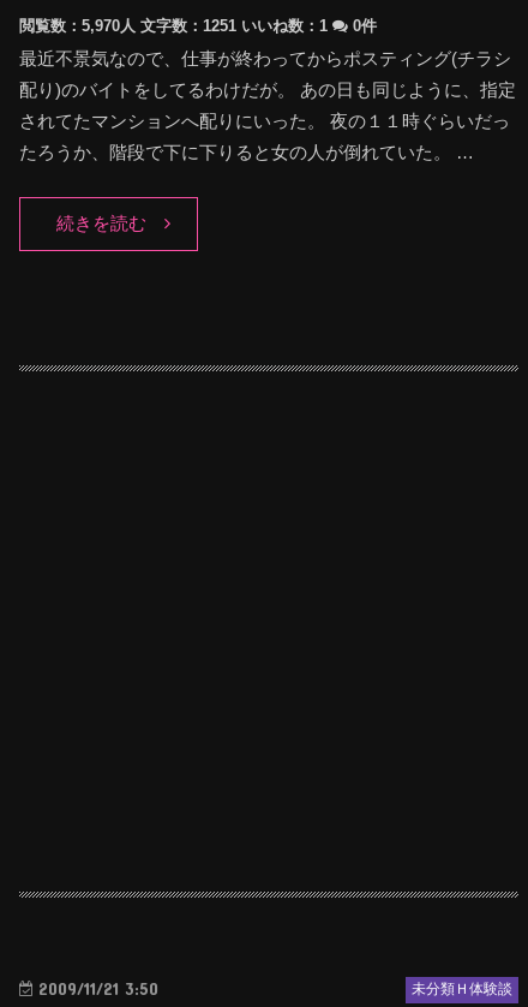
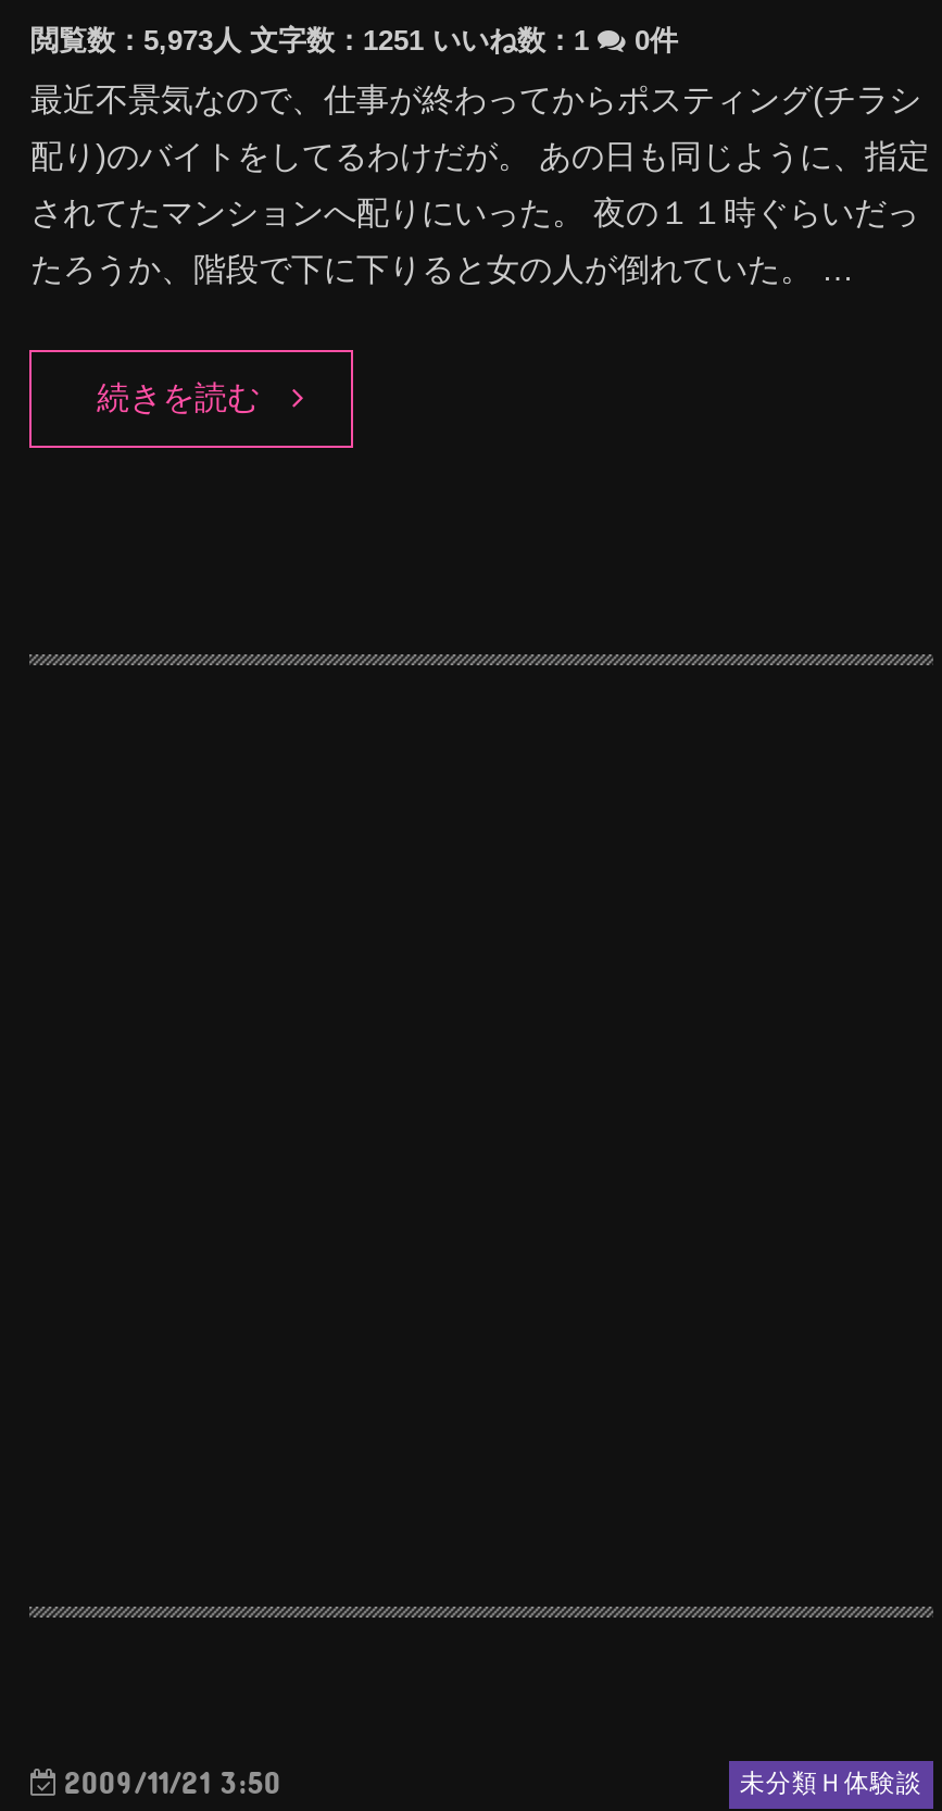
- 閲覧数：5,970人 文字数：1251 いいね数：1
+ 閲覧数：5,973人 文字数：1251 いいね数：1
